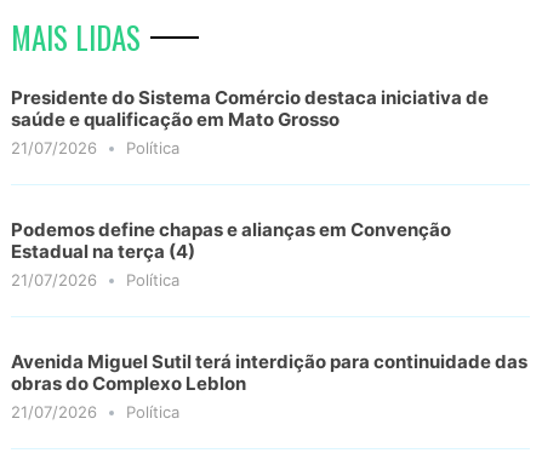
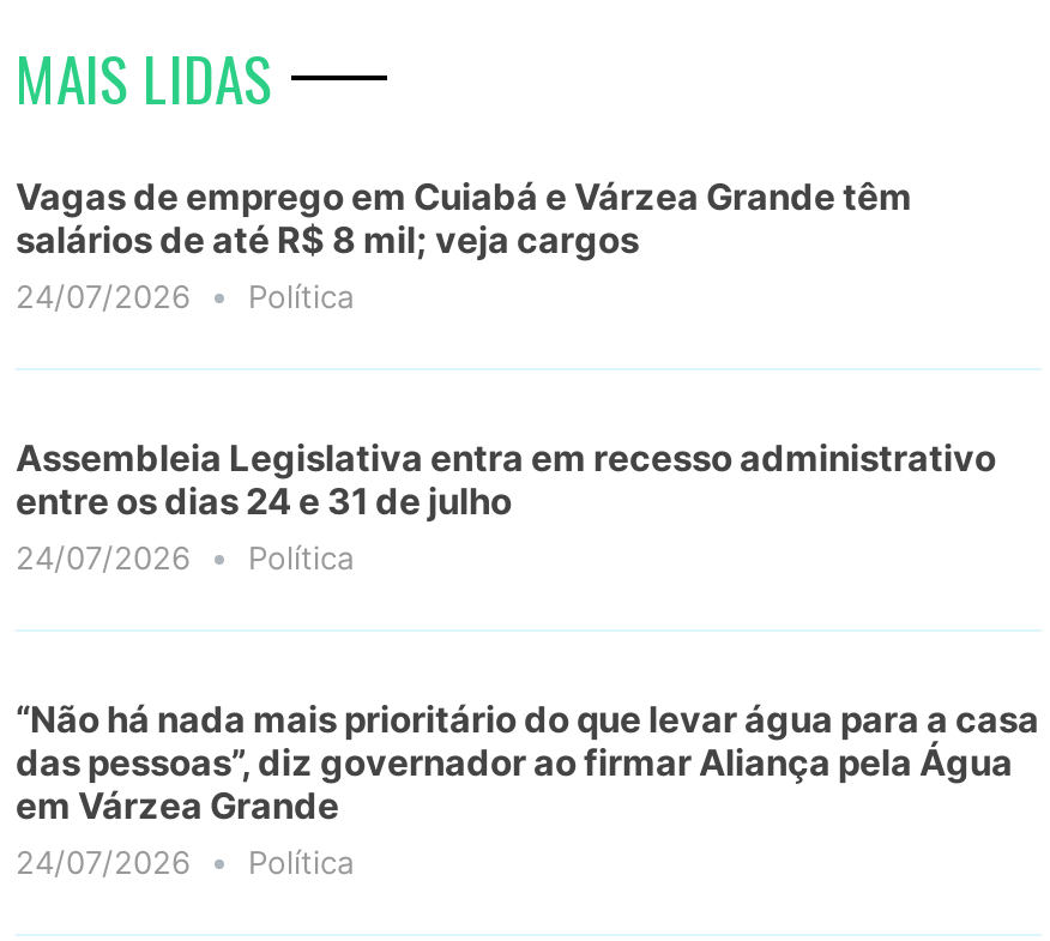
- Presidente do Sistema Comércio destaca iniciativa de
- saúde e qualificação em Mato Grosso
- 21/07/2026
+ Vagas de emprego em Cuiabá e Várzea Grande têm
+ salários de até R$ 8 mil; veja cargos
+ 24/07/2026

- Podemos define chapas e alianças em Convenção
- Estadual na terça (4)
- 21/07/2026
+ Assembleia Legislativa entra em recesso administrativo
+ entre os dias 24 e 31 de julho
+ 24/07/2026

- Avenida Miguel Sutil terá interdição para continuidade das
- obras do Complexo Leblon
- 21/07/2026
+ “Não há nada mais prioritário do que levar água para a casa
+ das pessoas”, diz governador ao firmar Aliança pela Água
+ em Várzea Grande
+ 24/07/2026
